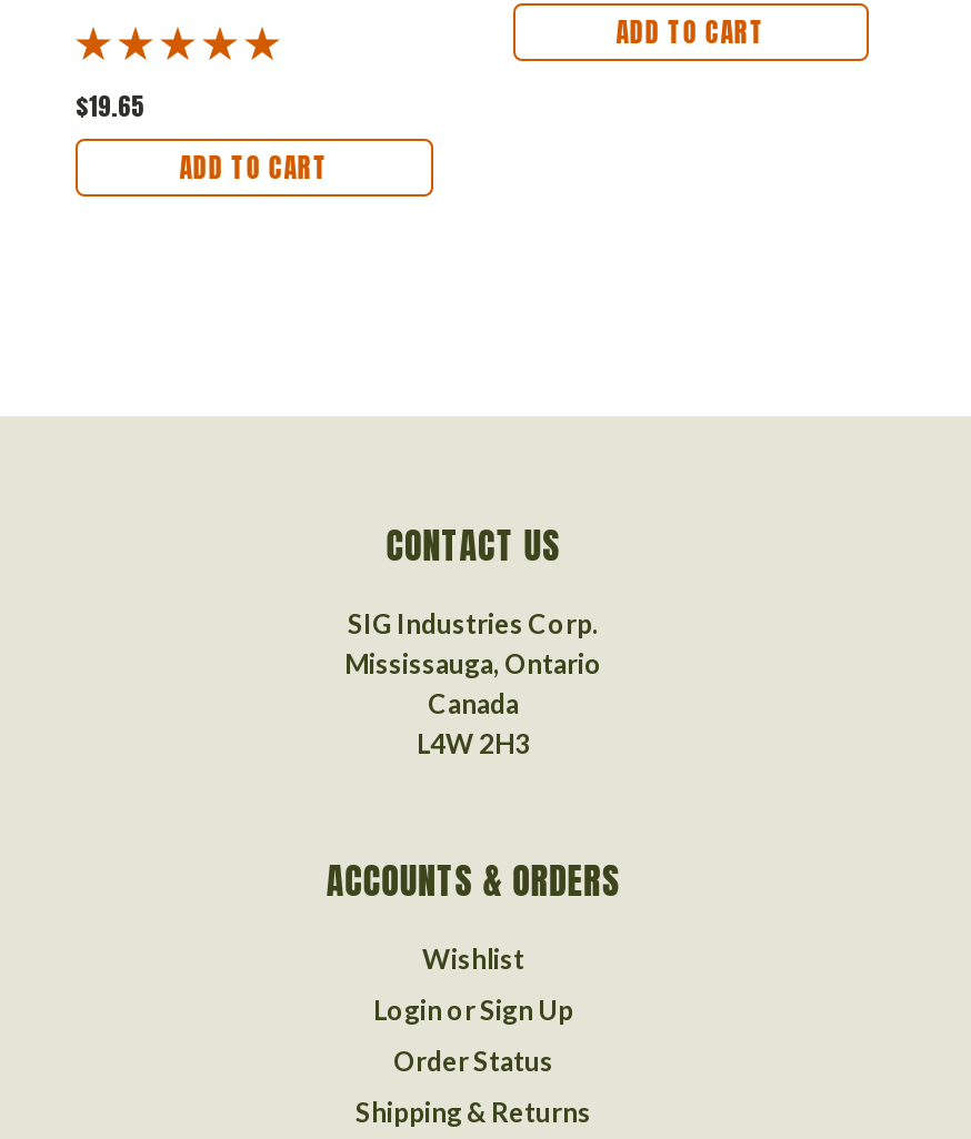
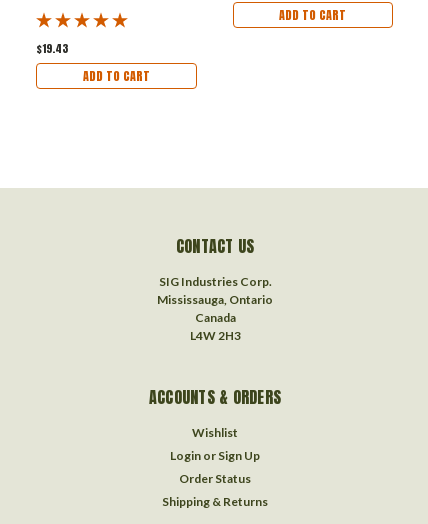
- $19.65
+ $19.43
